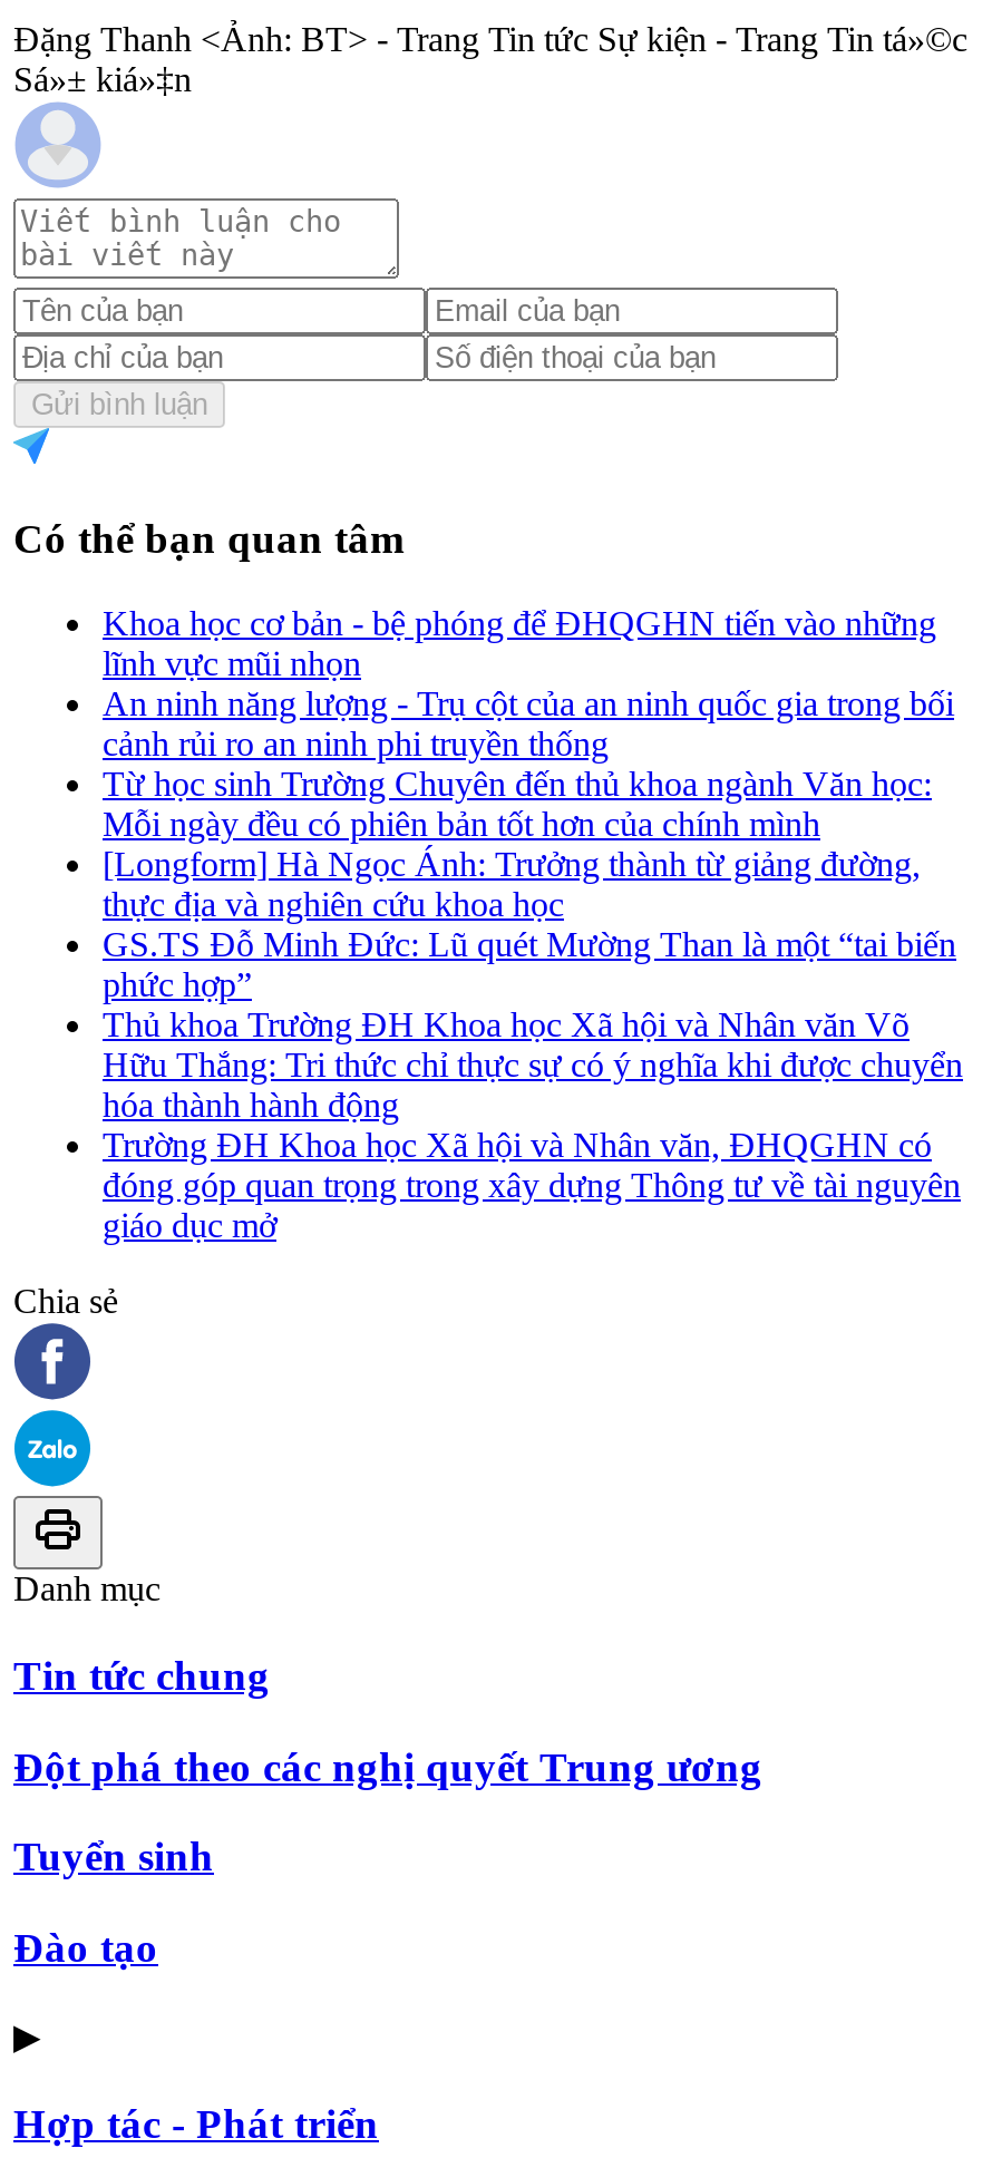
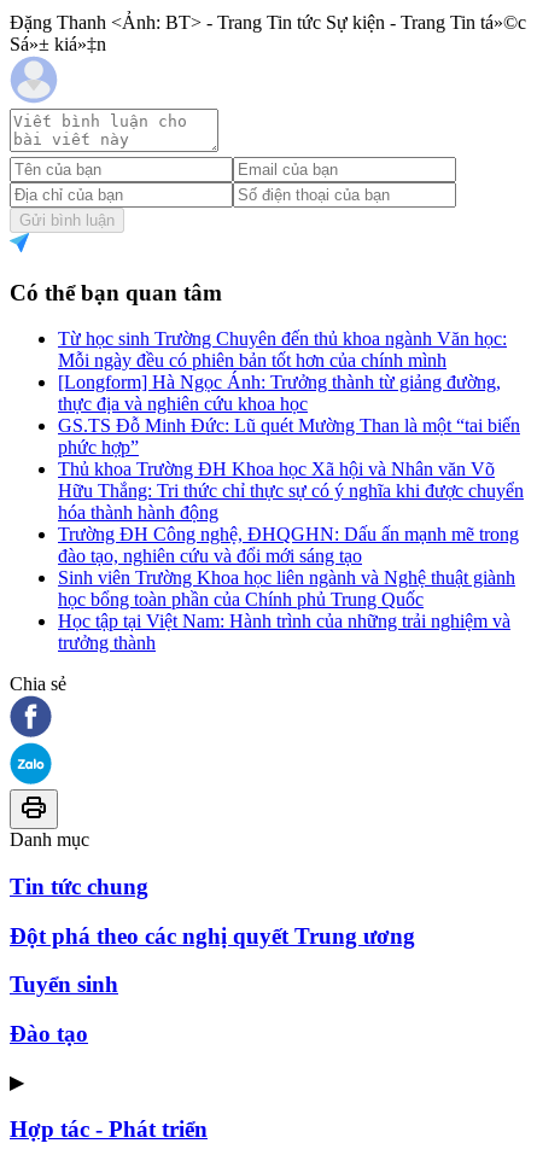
- Khoa học cơ bản - bệ phóng để ĐHQGHN tiến vào những
- lĩnh vực mũi nhọn
- An ninh năng lượng - Trụ cột của an ninh quốc gia trong bối
- cảnh rủi ro an ninh phi truyền thống

moved up: Từ học sinh Trường Chuyên đến thủ khoa ngành Văn học: | Mỗi ngày đều có phiên bản tốt hơn của chính mình | [Longform] Hà Ngọc Ánh: Trưởng thành từ giảng đường, | ... | Hữu Thắng: Tri thức chỉ thực sự có ý nghĩa khi được chuyển | hóa thành hành động

- Trường ĐH Khoa học Xã hội và Nhân văn, ĐHQGHN có
- đóng góp quan trọng trong xây dựng Thông tư về tài nguyên
- giáo dục mở
+ Trường ĐH Công nghệ, ĐHQGHN: Dấu ấn mạnh mẽ trong
+ đào tạo, nghiên cứu và đổi mới sáng tạo
+ Sinh viên Trường Khoa học liên ngành và Nghệ thuật giành
+ học bổng toàn phần của Chính phủ Trung Quốc
+ Học tập tại Việt Nam: Hành trình của những trải nghiệm và
+ trưởng thành
